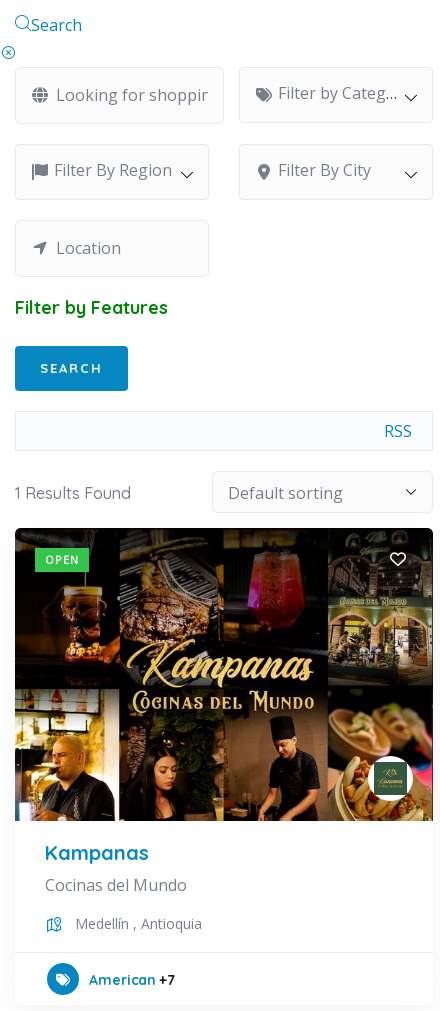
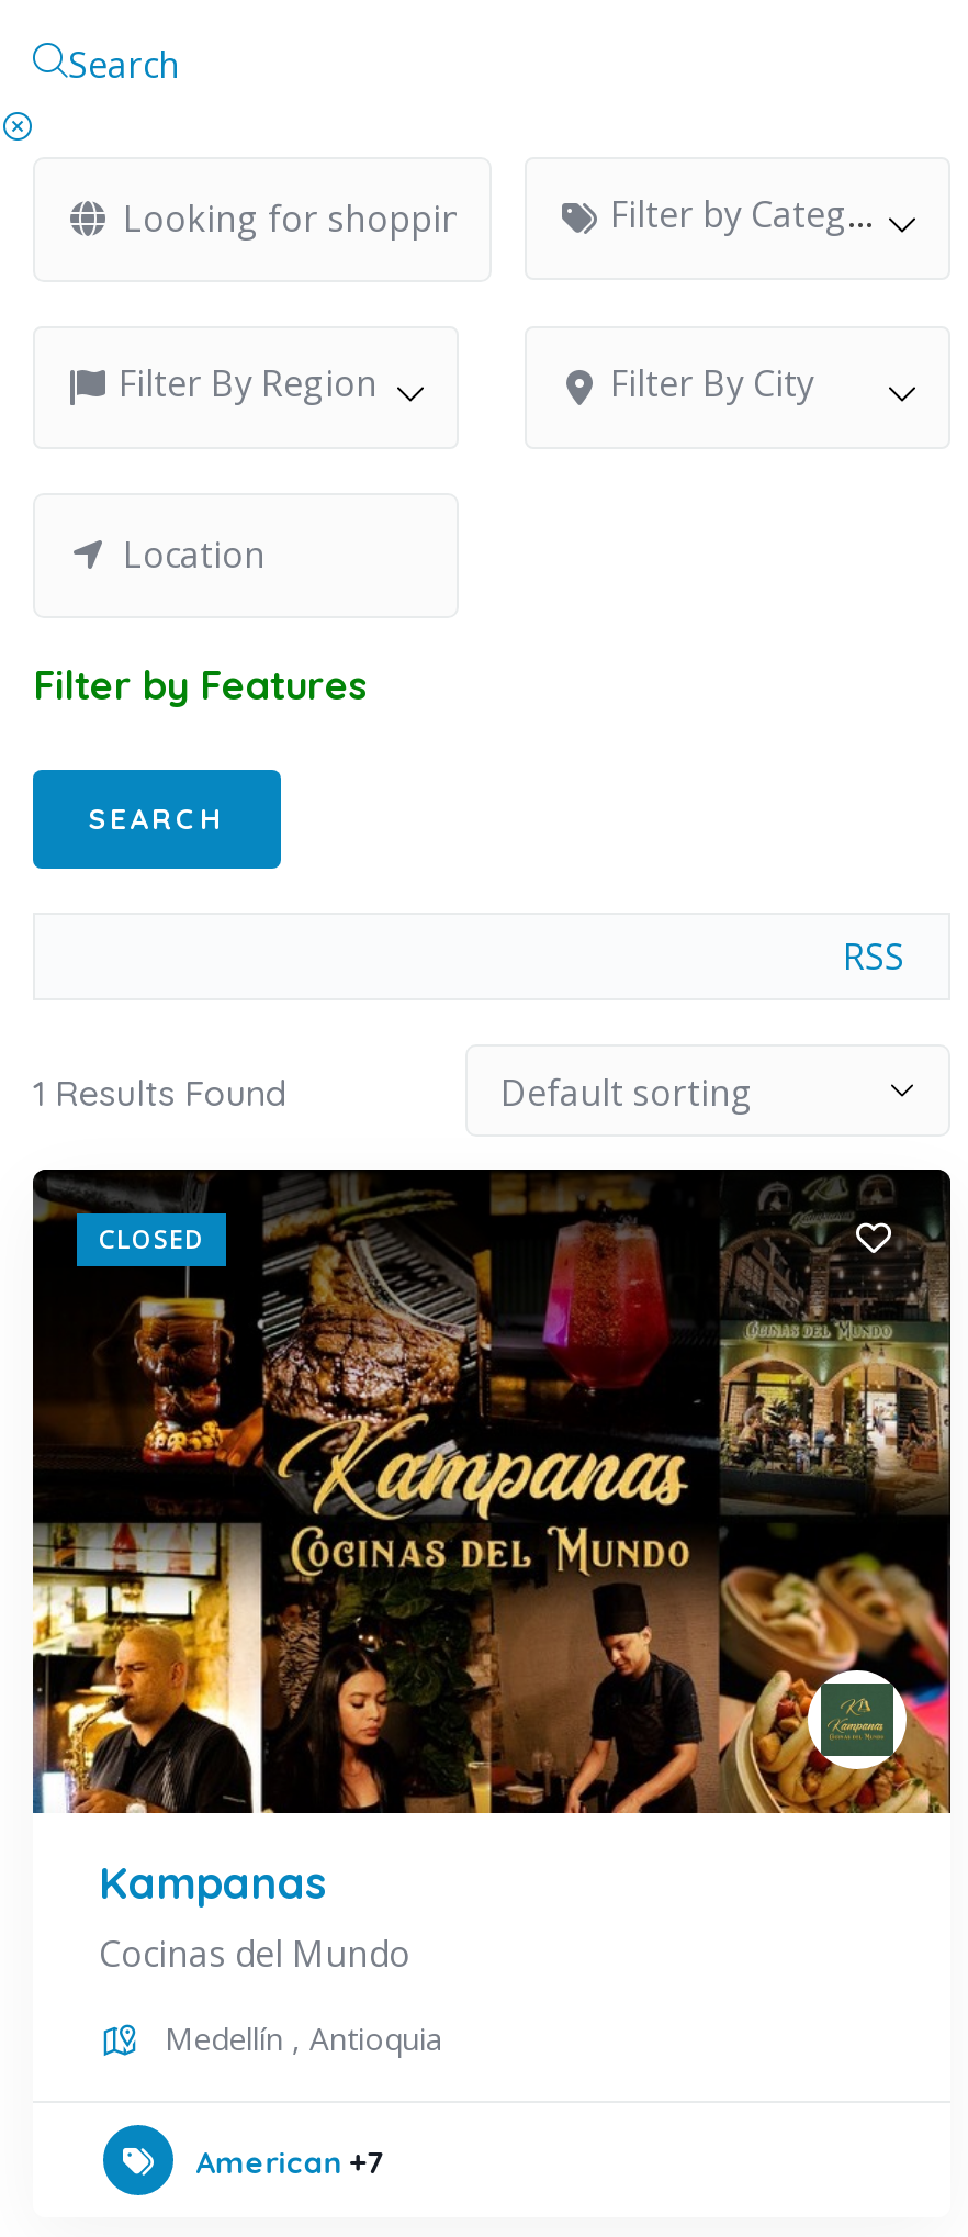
- OPEN
+ CLOSED
